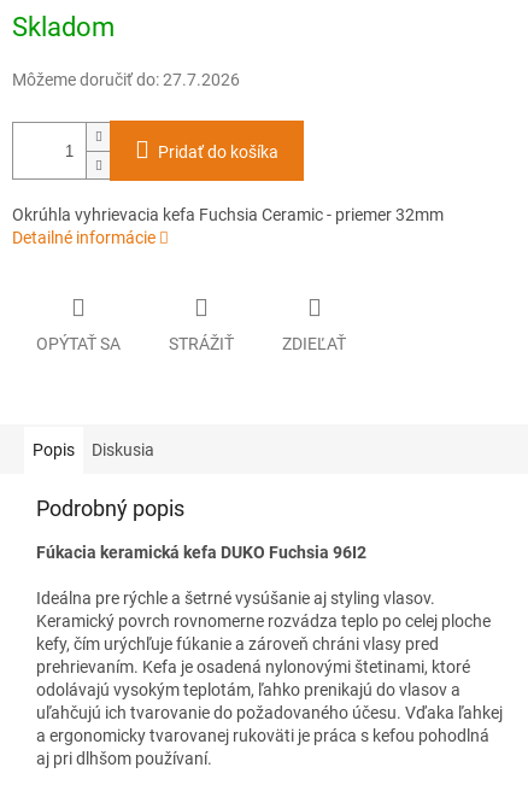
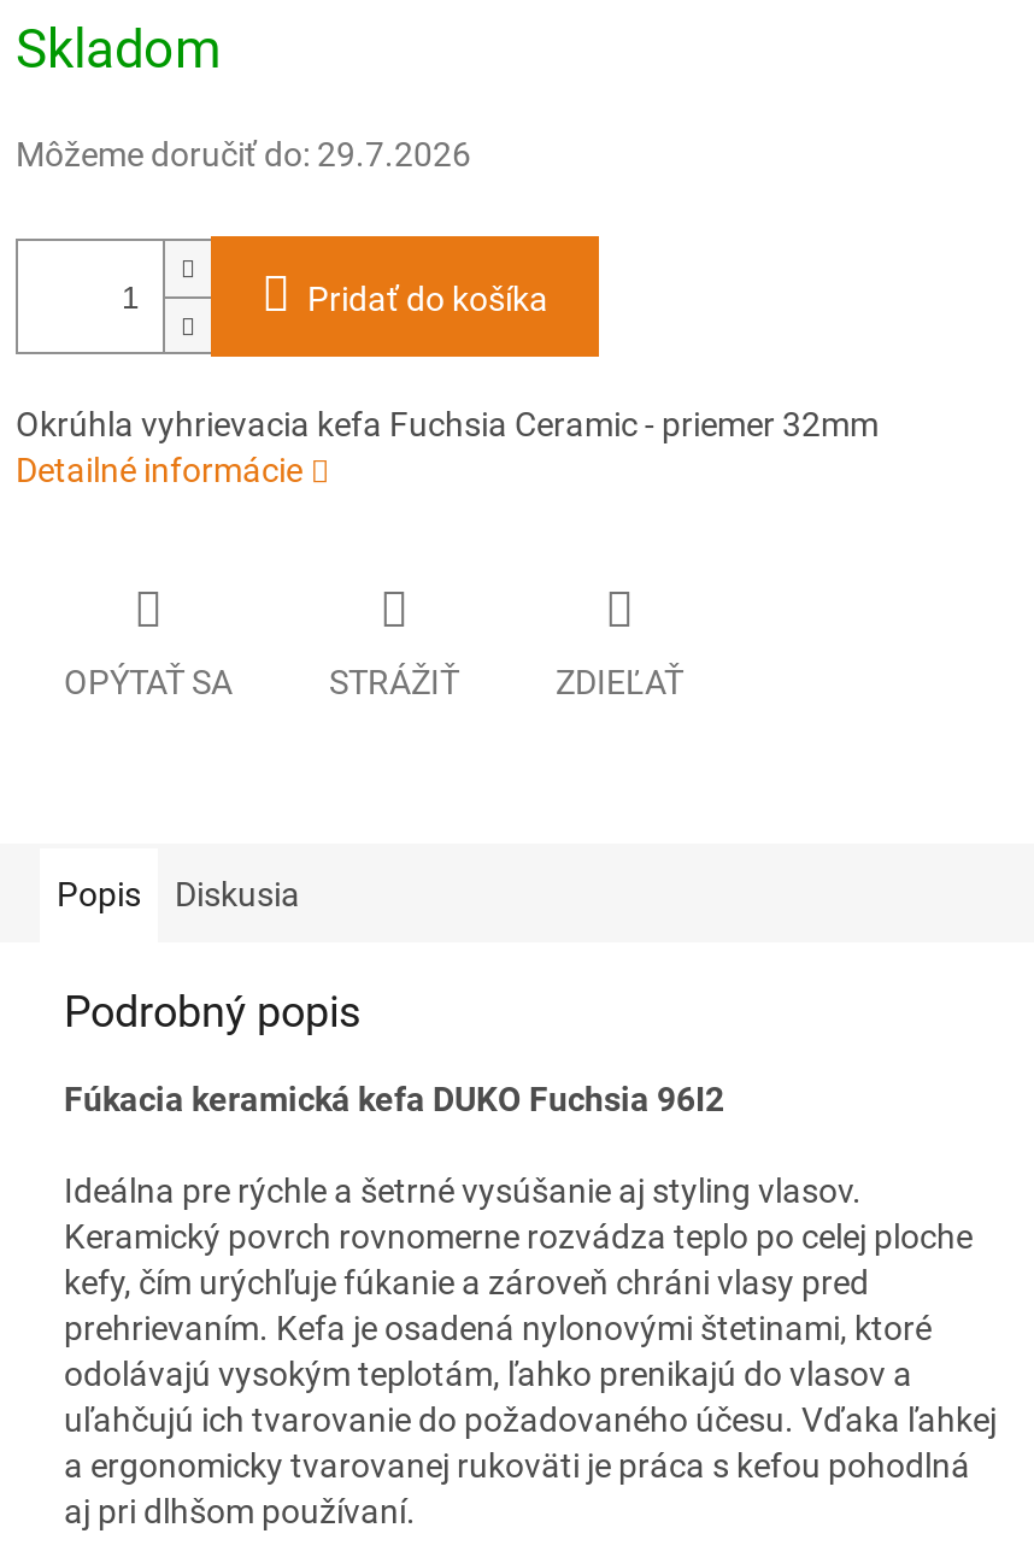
- Môžeme doručiť do: 27.7.2026
+ Môžeme doručiť do: 29.7.2026
